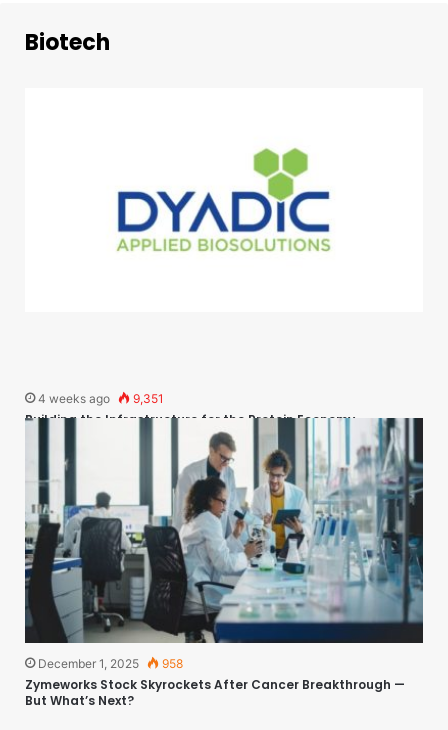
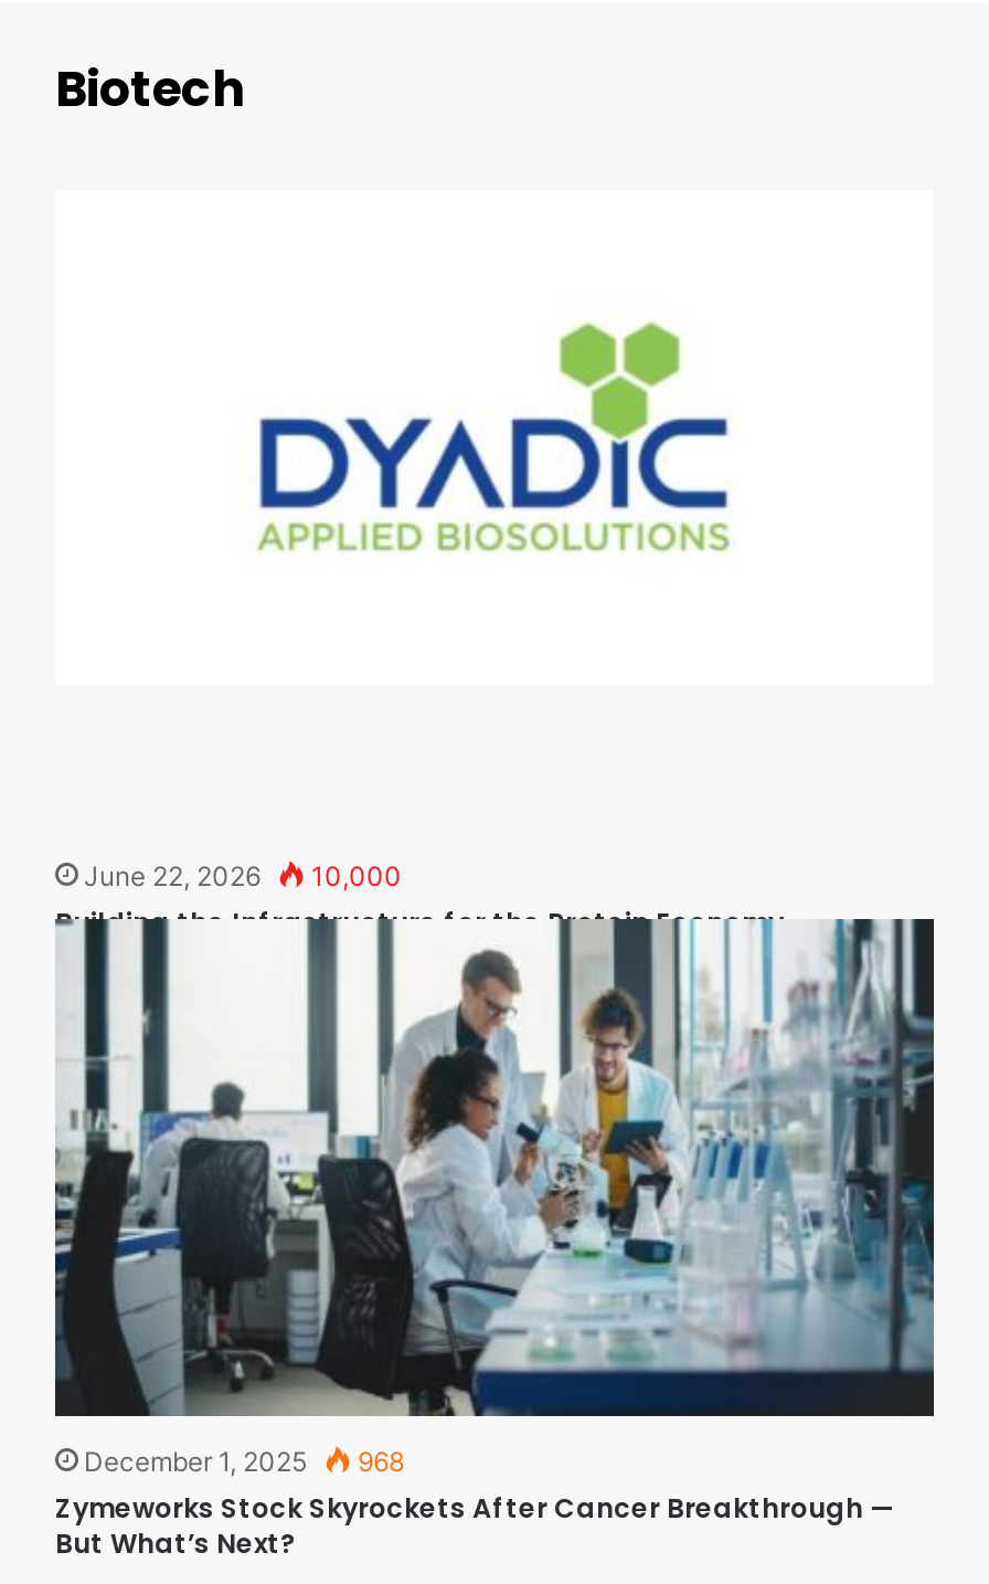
- 4 weeks ago
- 9,351
+ June 22, 2026
+ 10,000

- December 1, 2025 958
+ December 1, 2025 968
